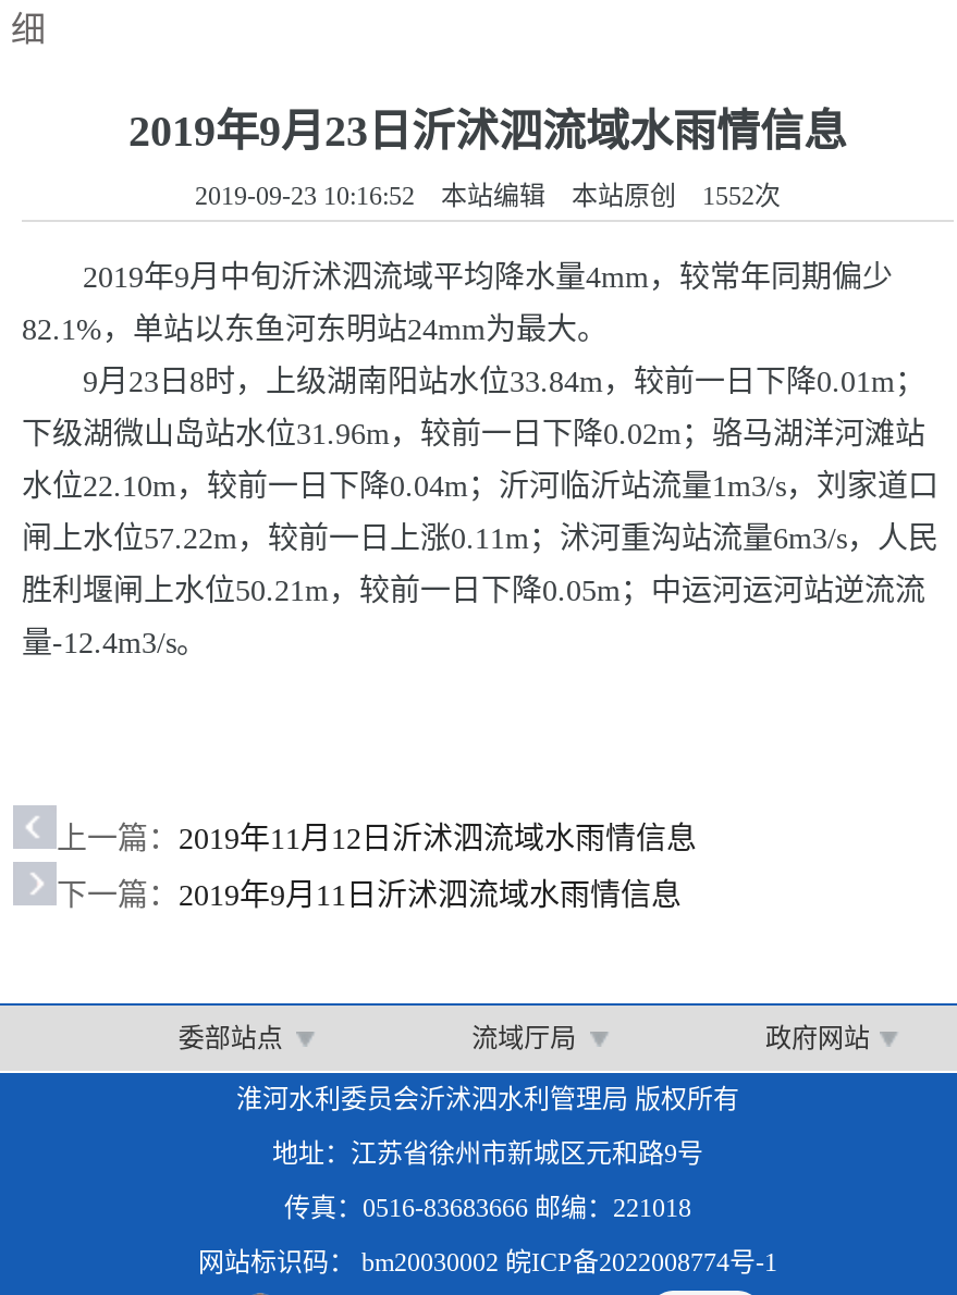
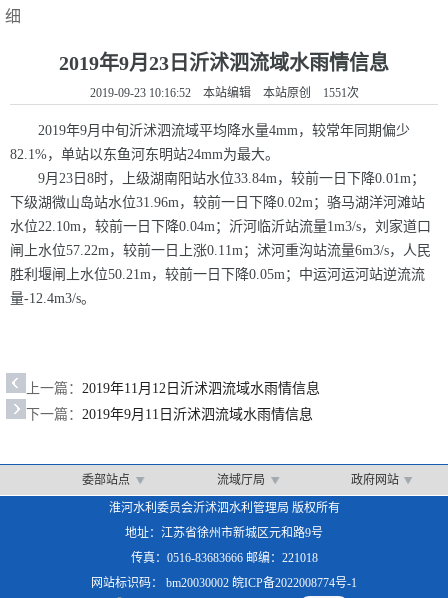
- 2019-09-23 10:16:52 本站编辑 本站原创1552次
+ 2019-09-23 10:16:52 本站编辑 本站原创1551次
